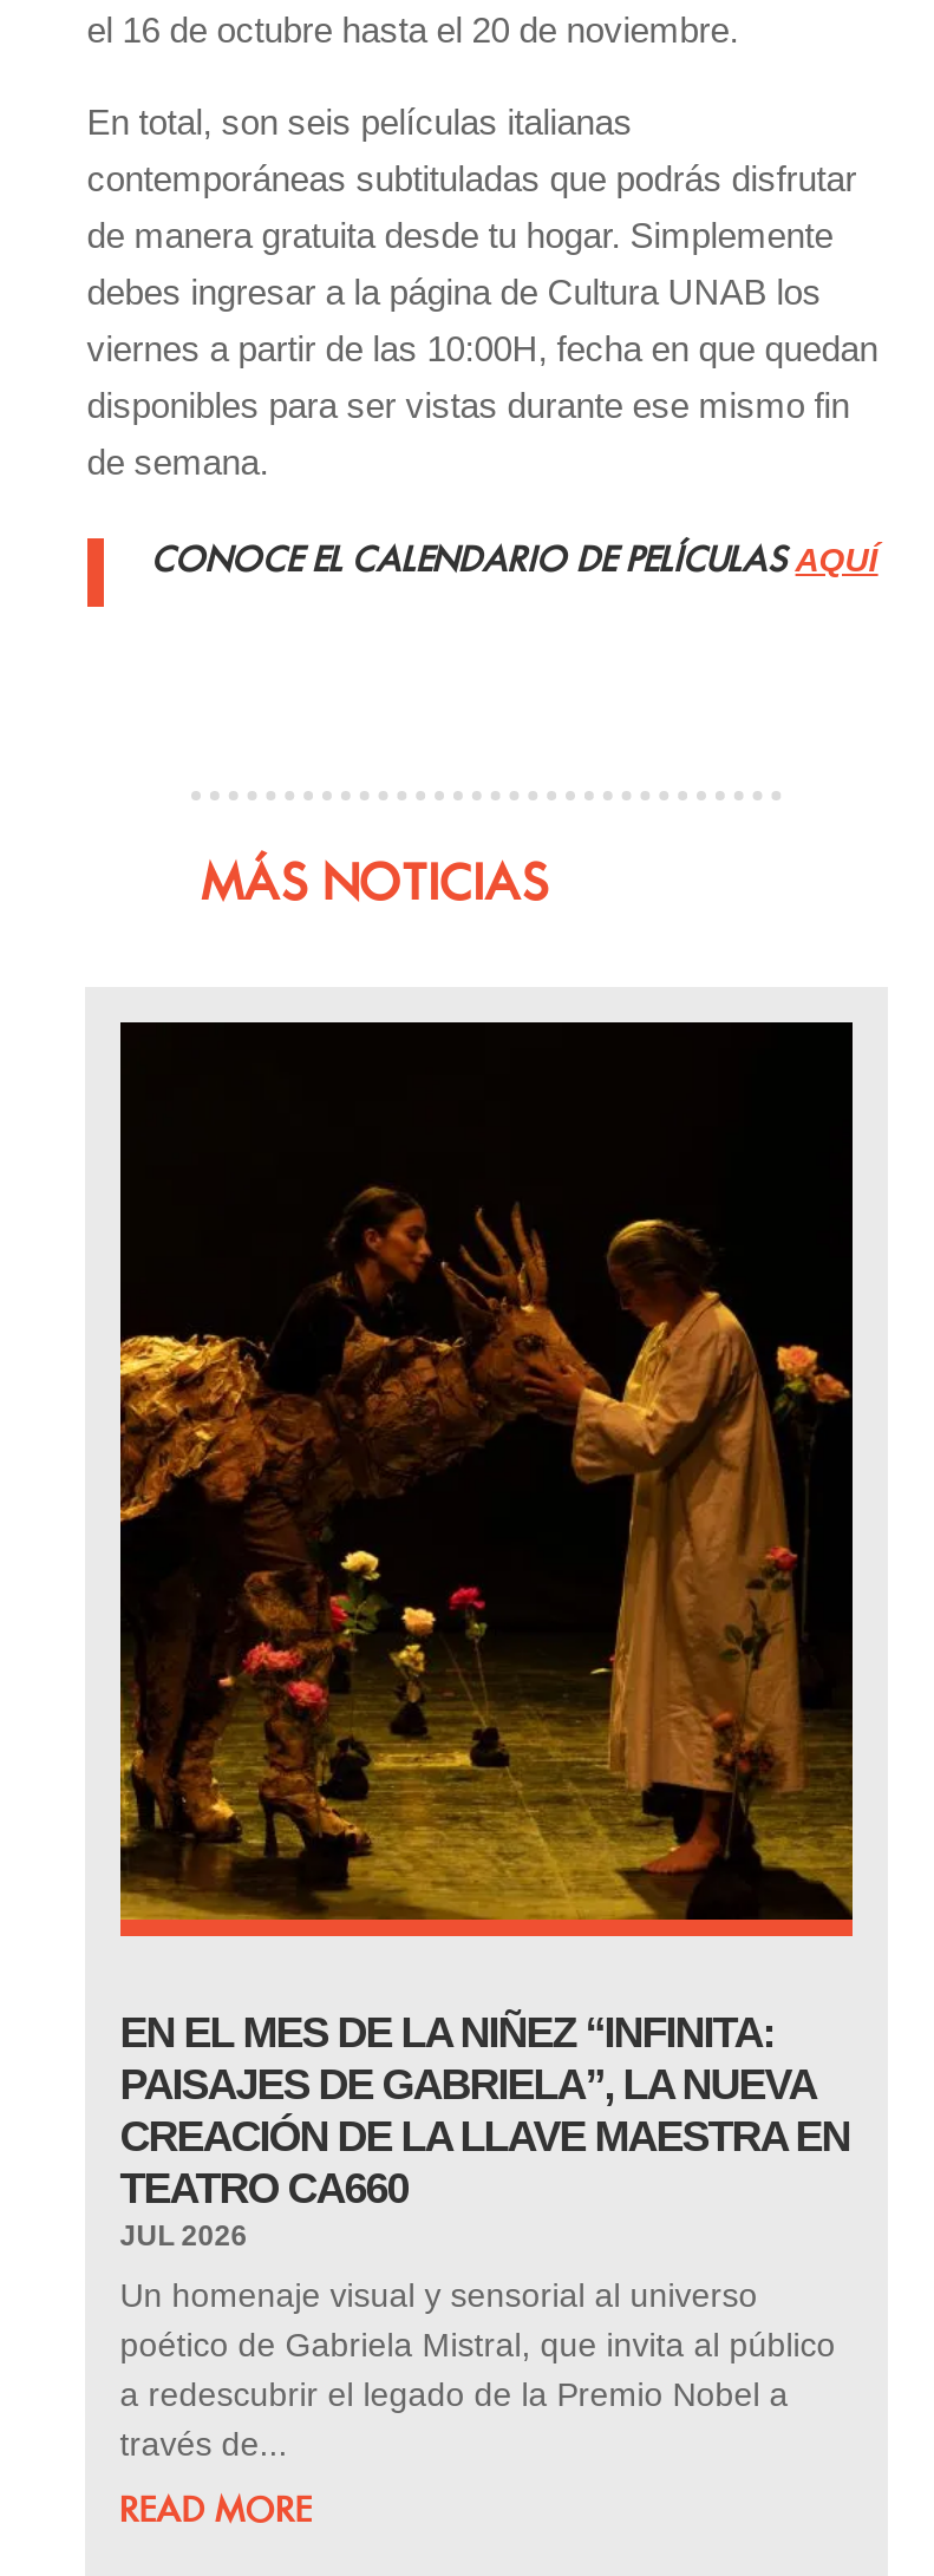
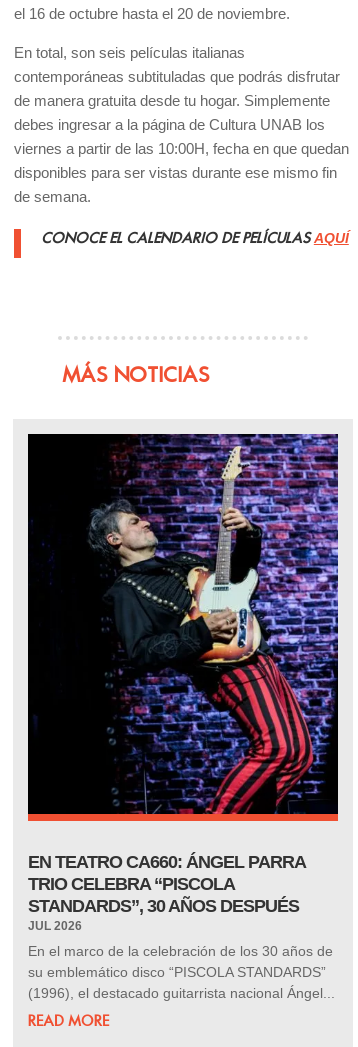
- [image]
- EN EL MES DE LA NIÑEZ “INFINITA:
- PAISAJES DE GABRIELA”, LA NUEVA
- CREACIÓN DE LA LLAVE MAESTRA EN
- TEATRO CA660
+ [image]
+ EN TEATRO CA660: ÁNGEL PARRA
+ TRIO CELEBRA “PISCOLA
+ STANDARDS”, 30 AÑOS DESPUÉS

- Un homenaje visual y sensorial al universo
- poético de Gabriela Mistral, que invita al público
- a redescubrir el legado de la Premio Nobel a
- través de...
+ En el marco de la celebración de los 30 años de
+ su emblemático disco “PISCOLA STANDARDS”
+ (1996), el destacado guitarrista nacional Ángel...
